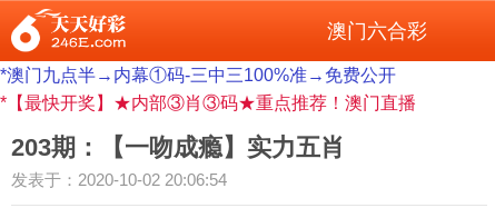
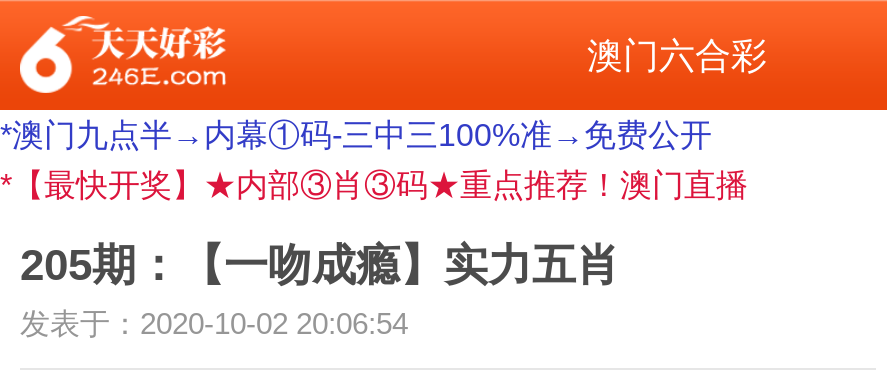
- 203期：【一吻成瘾】实力五肖
+ 205期：【一吻成瘾】实力五肖
